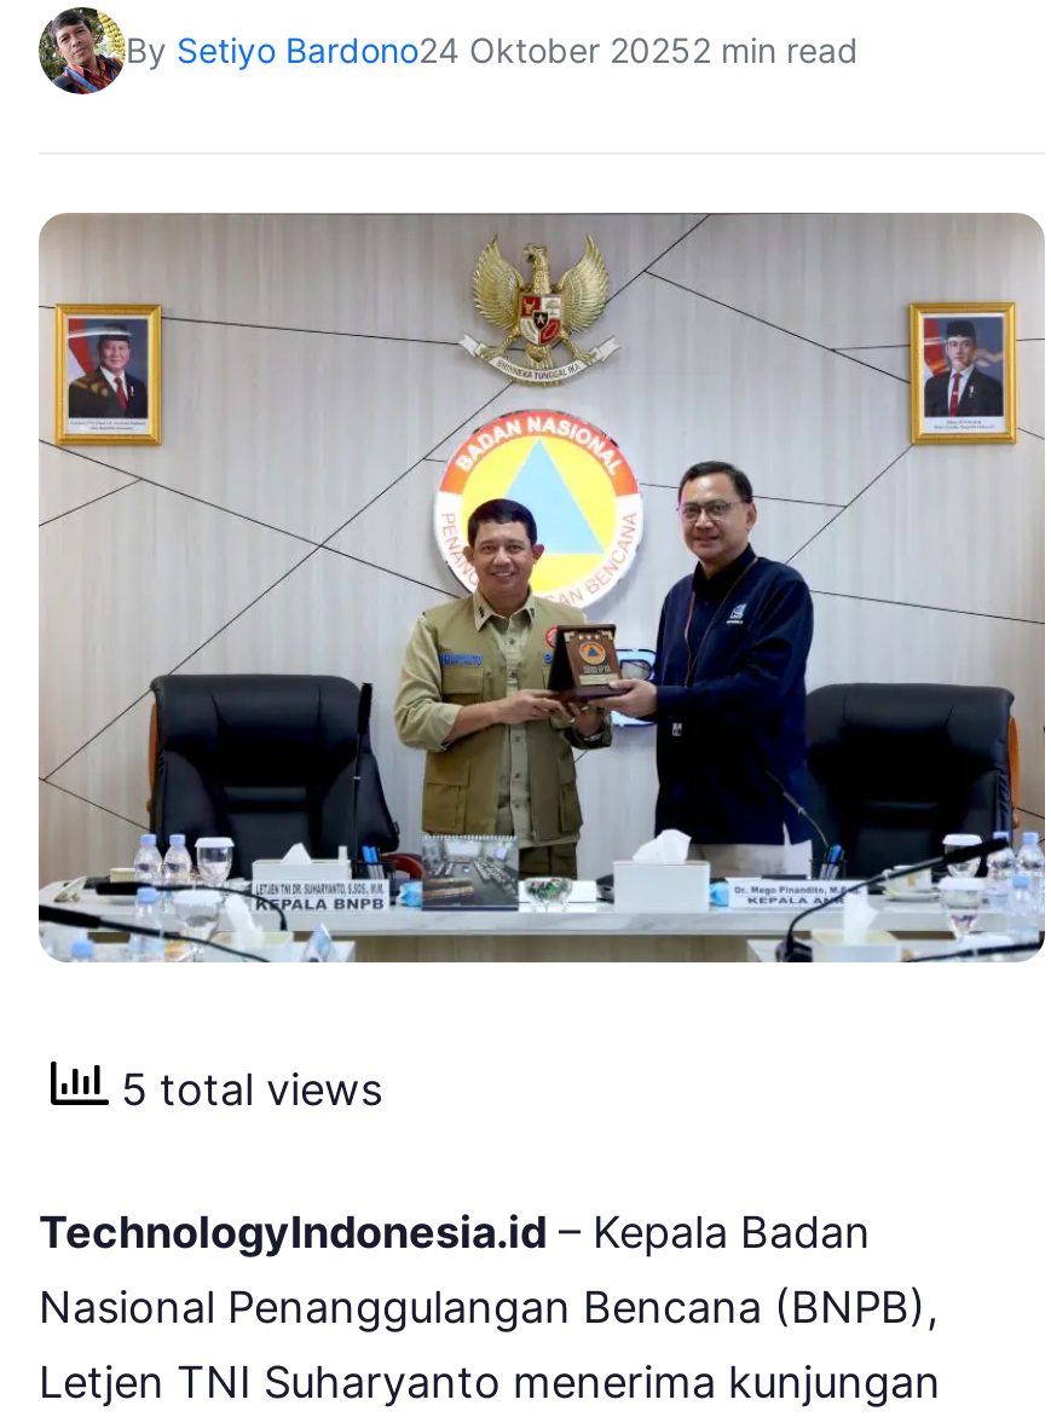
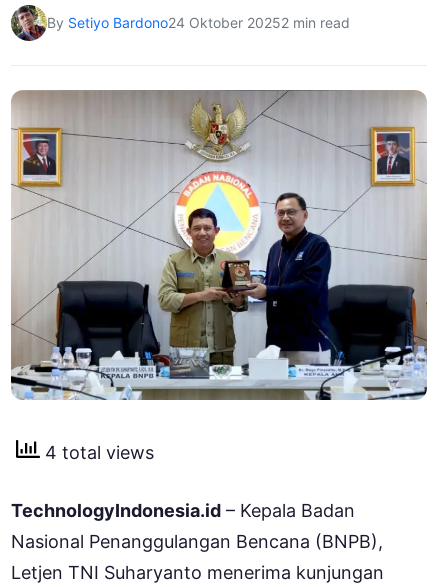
- 5 total views
+ 4 total views
